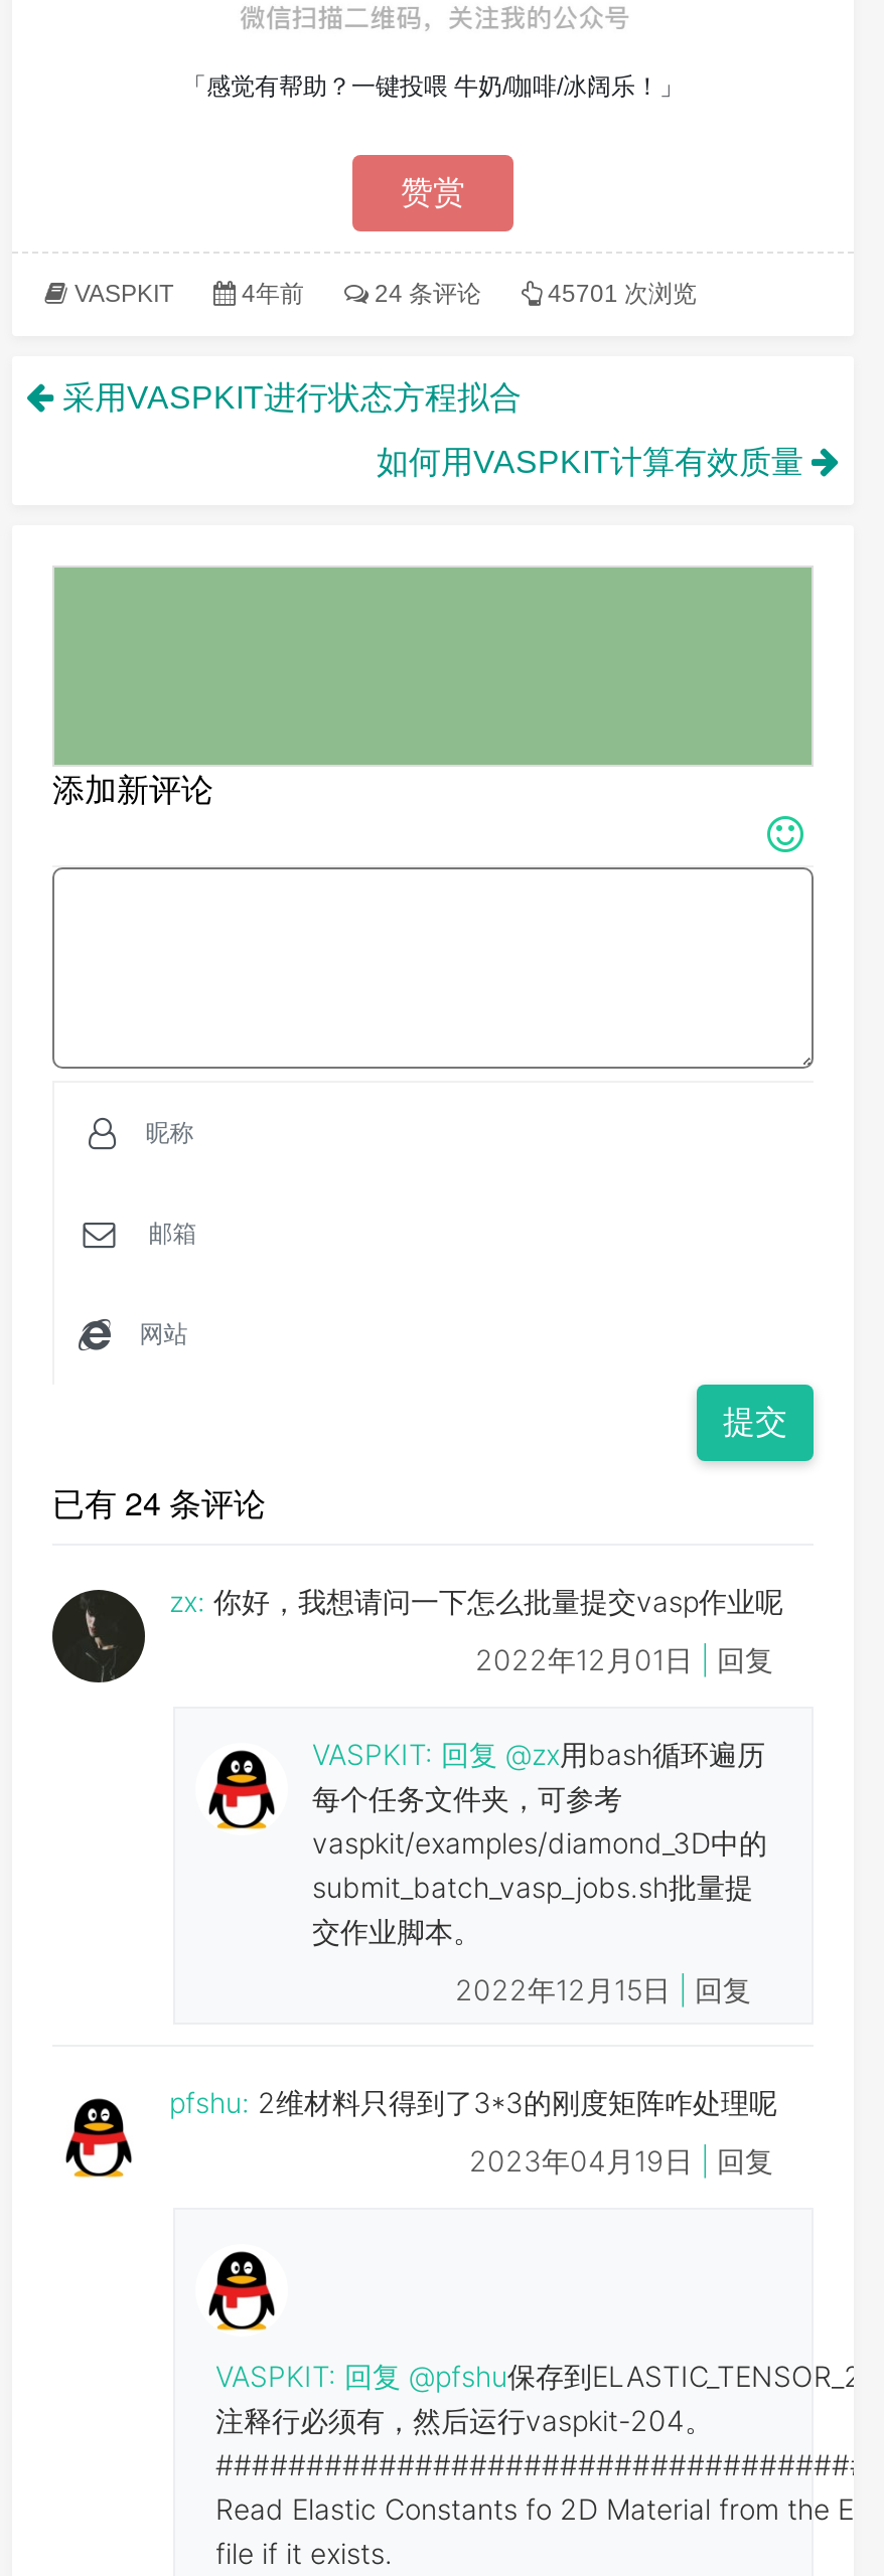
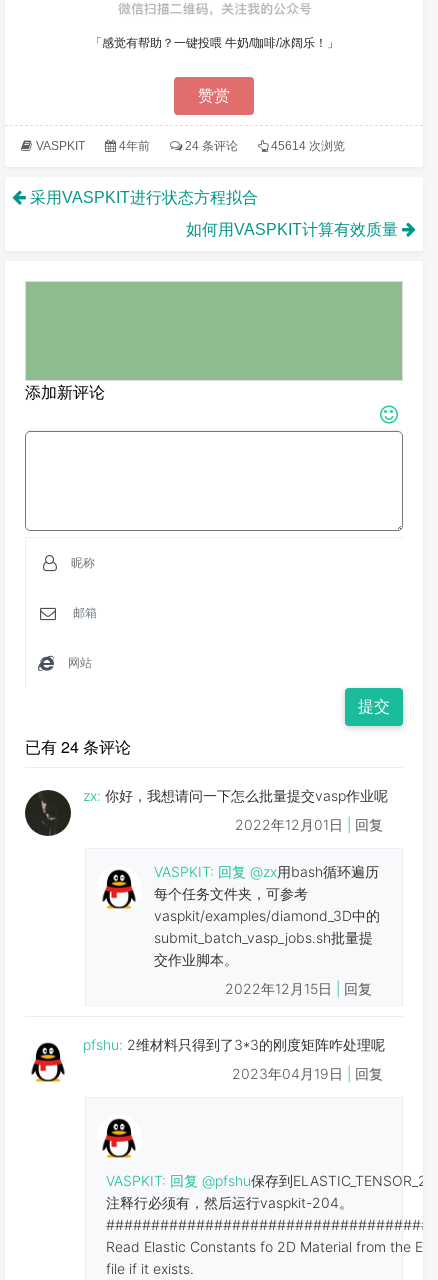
- 45701 次浏览
+ 45614 次浏览
